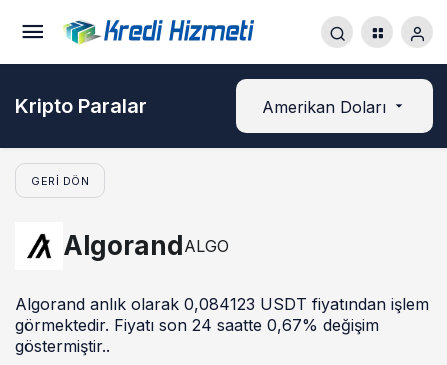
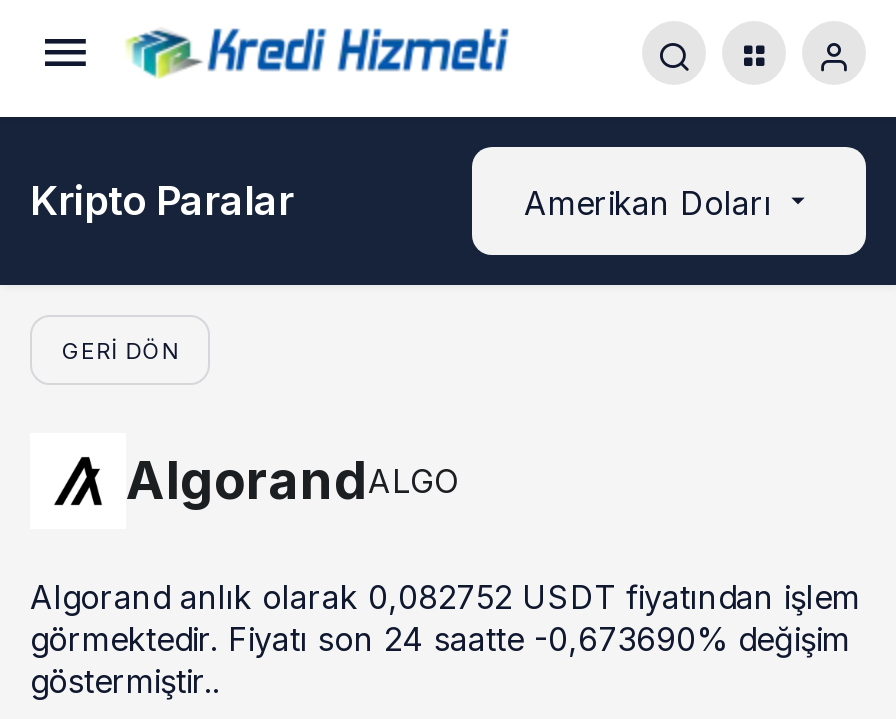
- Algorand anlık olarak 0,084123 USDT fiyatından işlem
+ Algorand anlık olarak 0,082752 USDT fiyatından işlem

- görmektedir. Fiyatı son 24 saatte 0,67% değişim
+ görmektedir. Fiyatı son 24 saatte -0,673690% değişim
